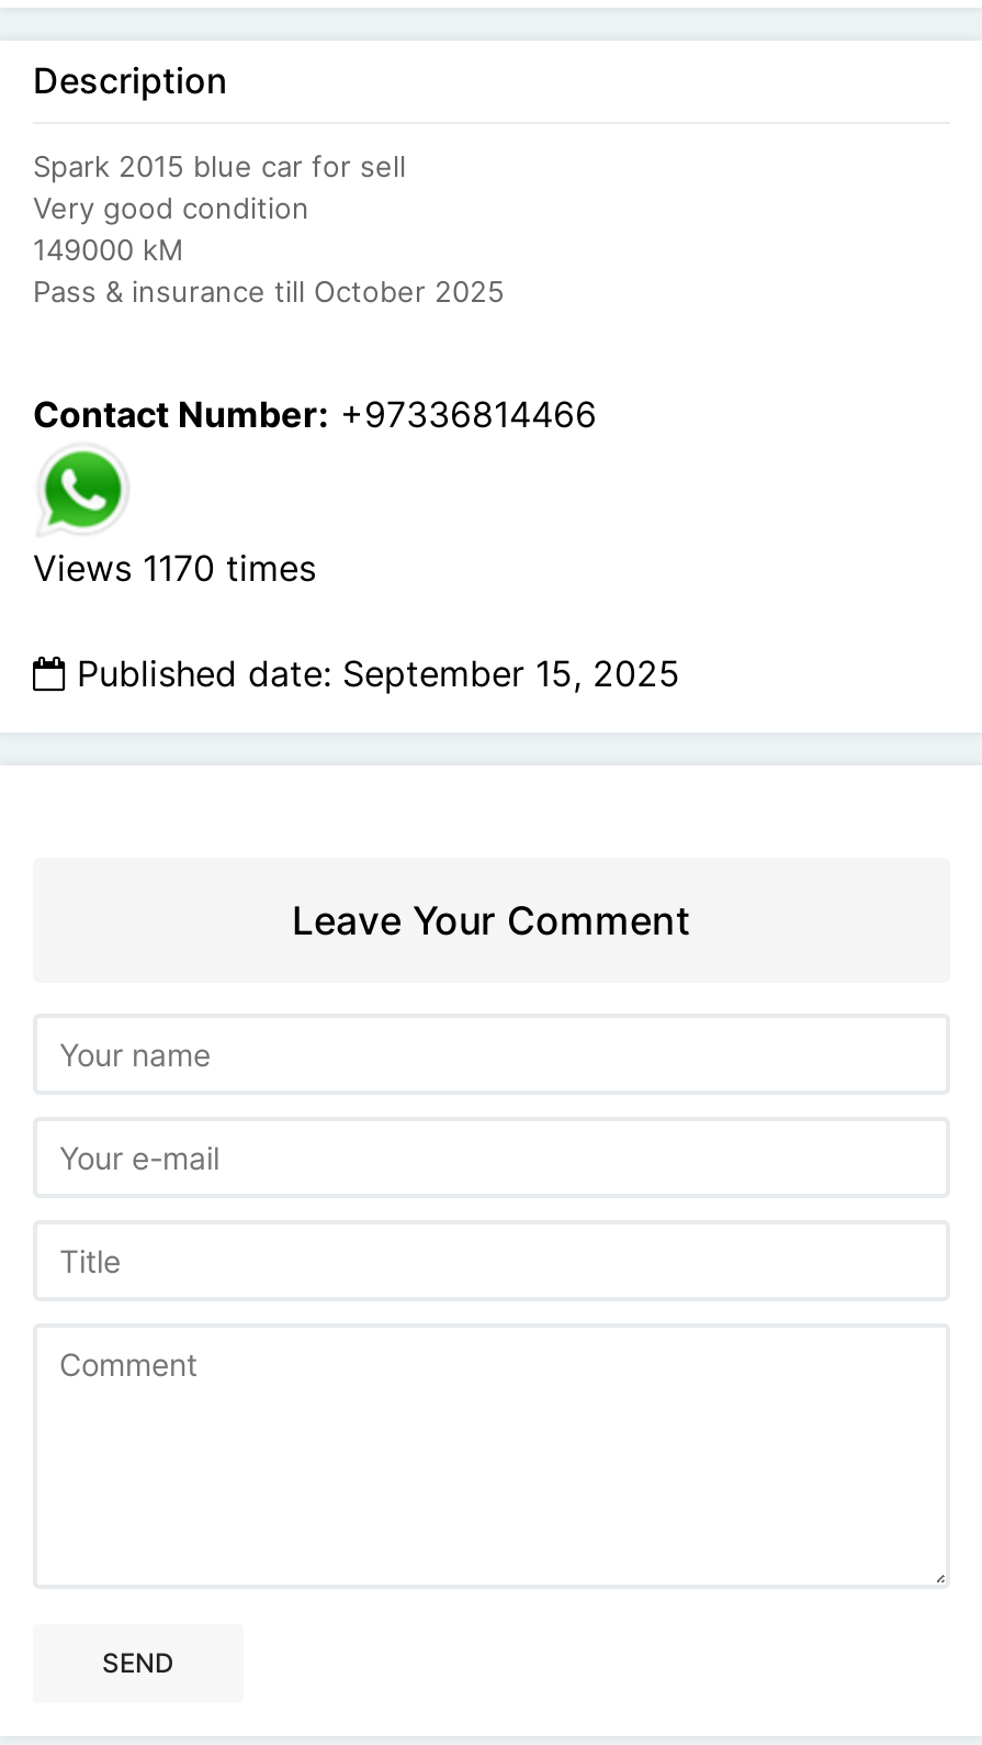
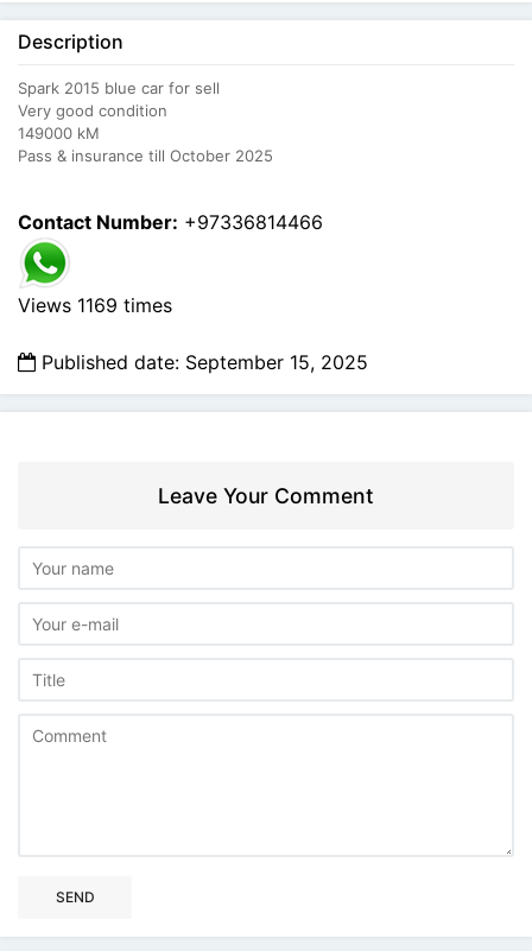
- Views 1170 times
+ Views 1169 times
